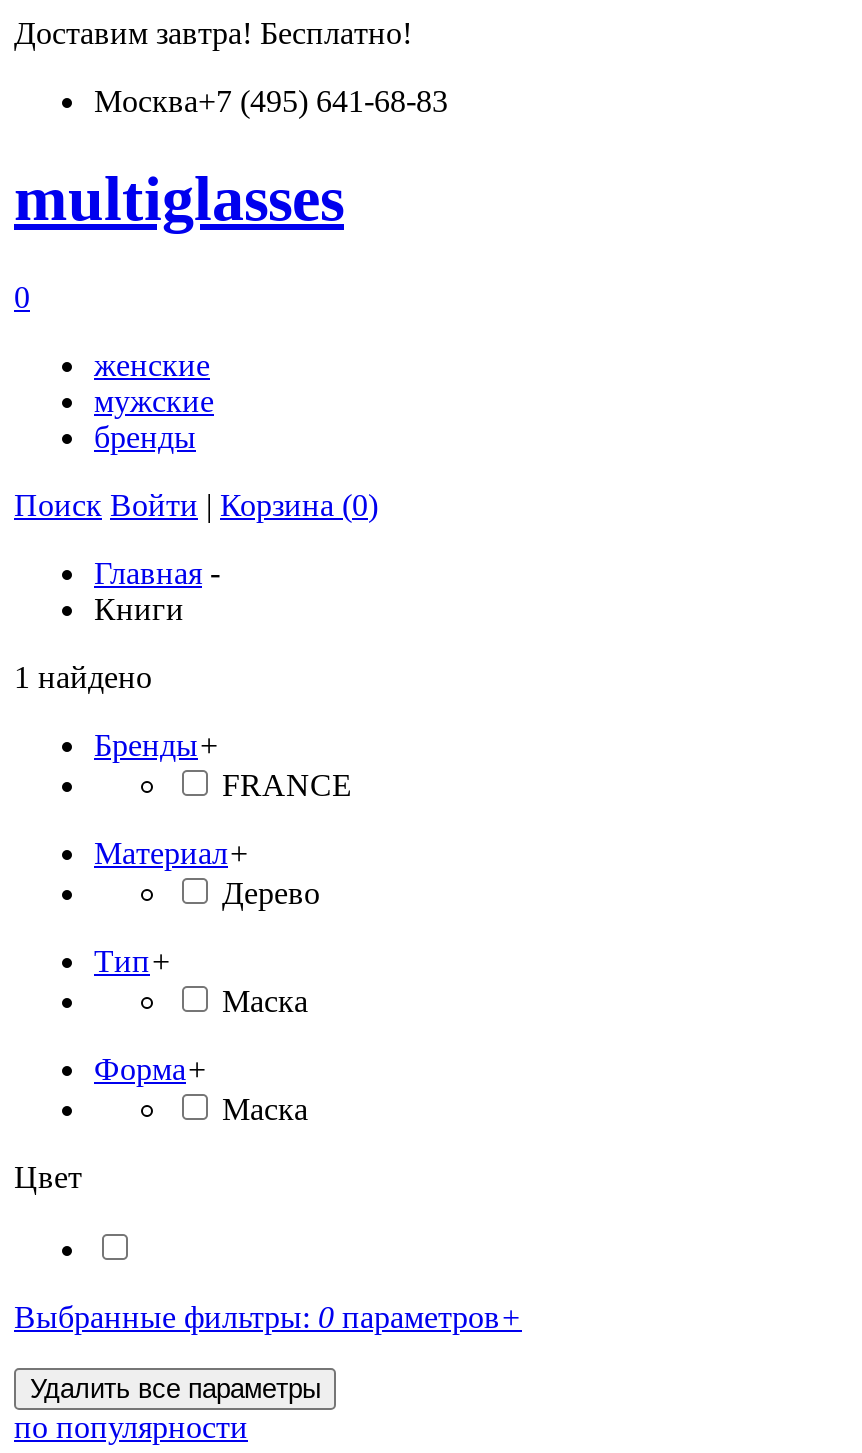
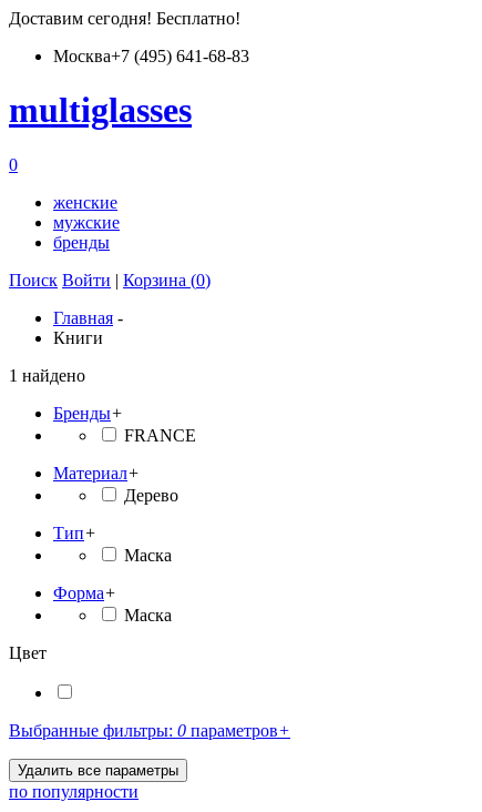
- Доставим завтра! Бесплатно!
+ Доставим сегодня! Бесплатно!
